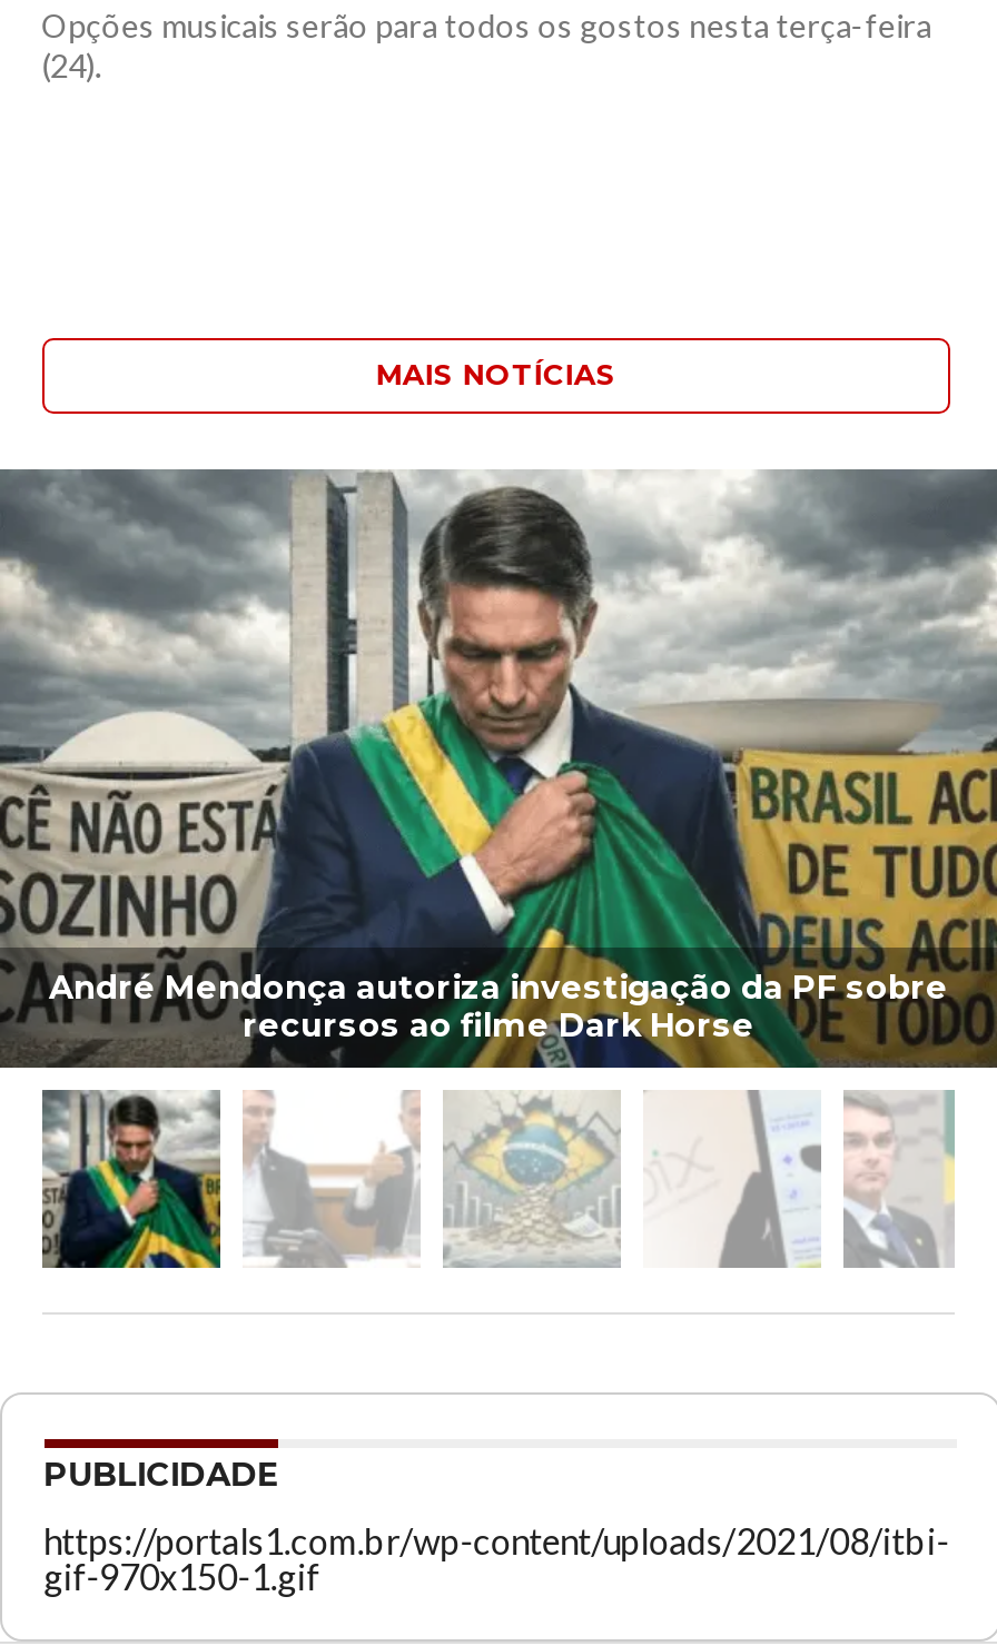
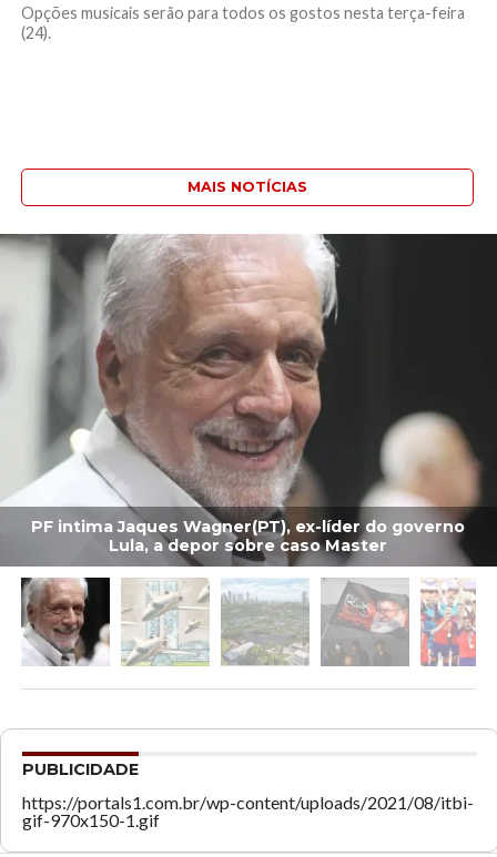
- [image]
- André Mendonça autoriza investigação da PF sobre
- recursos ao filme Dark Horse
+ [image]
+ PF intima Jaques Wagner(PT), ex-líder do governo
+ Lula, a depor sobre caso Master

- [image]
+ [image]

- [image]
+ [image]

- [image]
+ [image]

- [image]
+ [image]

- [image]
+ [image]
